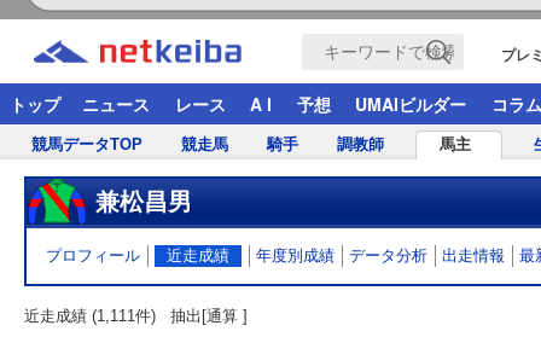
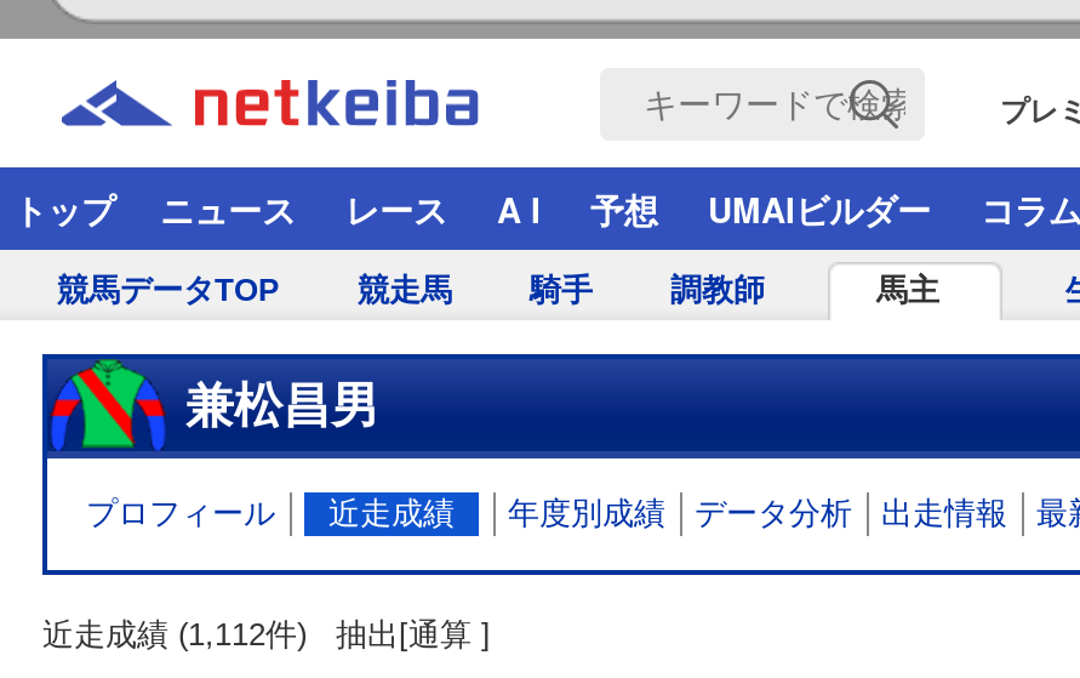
- 近走成績 (1,111件) 抽出[通算 ]
+ 近走成績 (1,112件) 抽出[通算 ]
